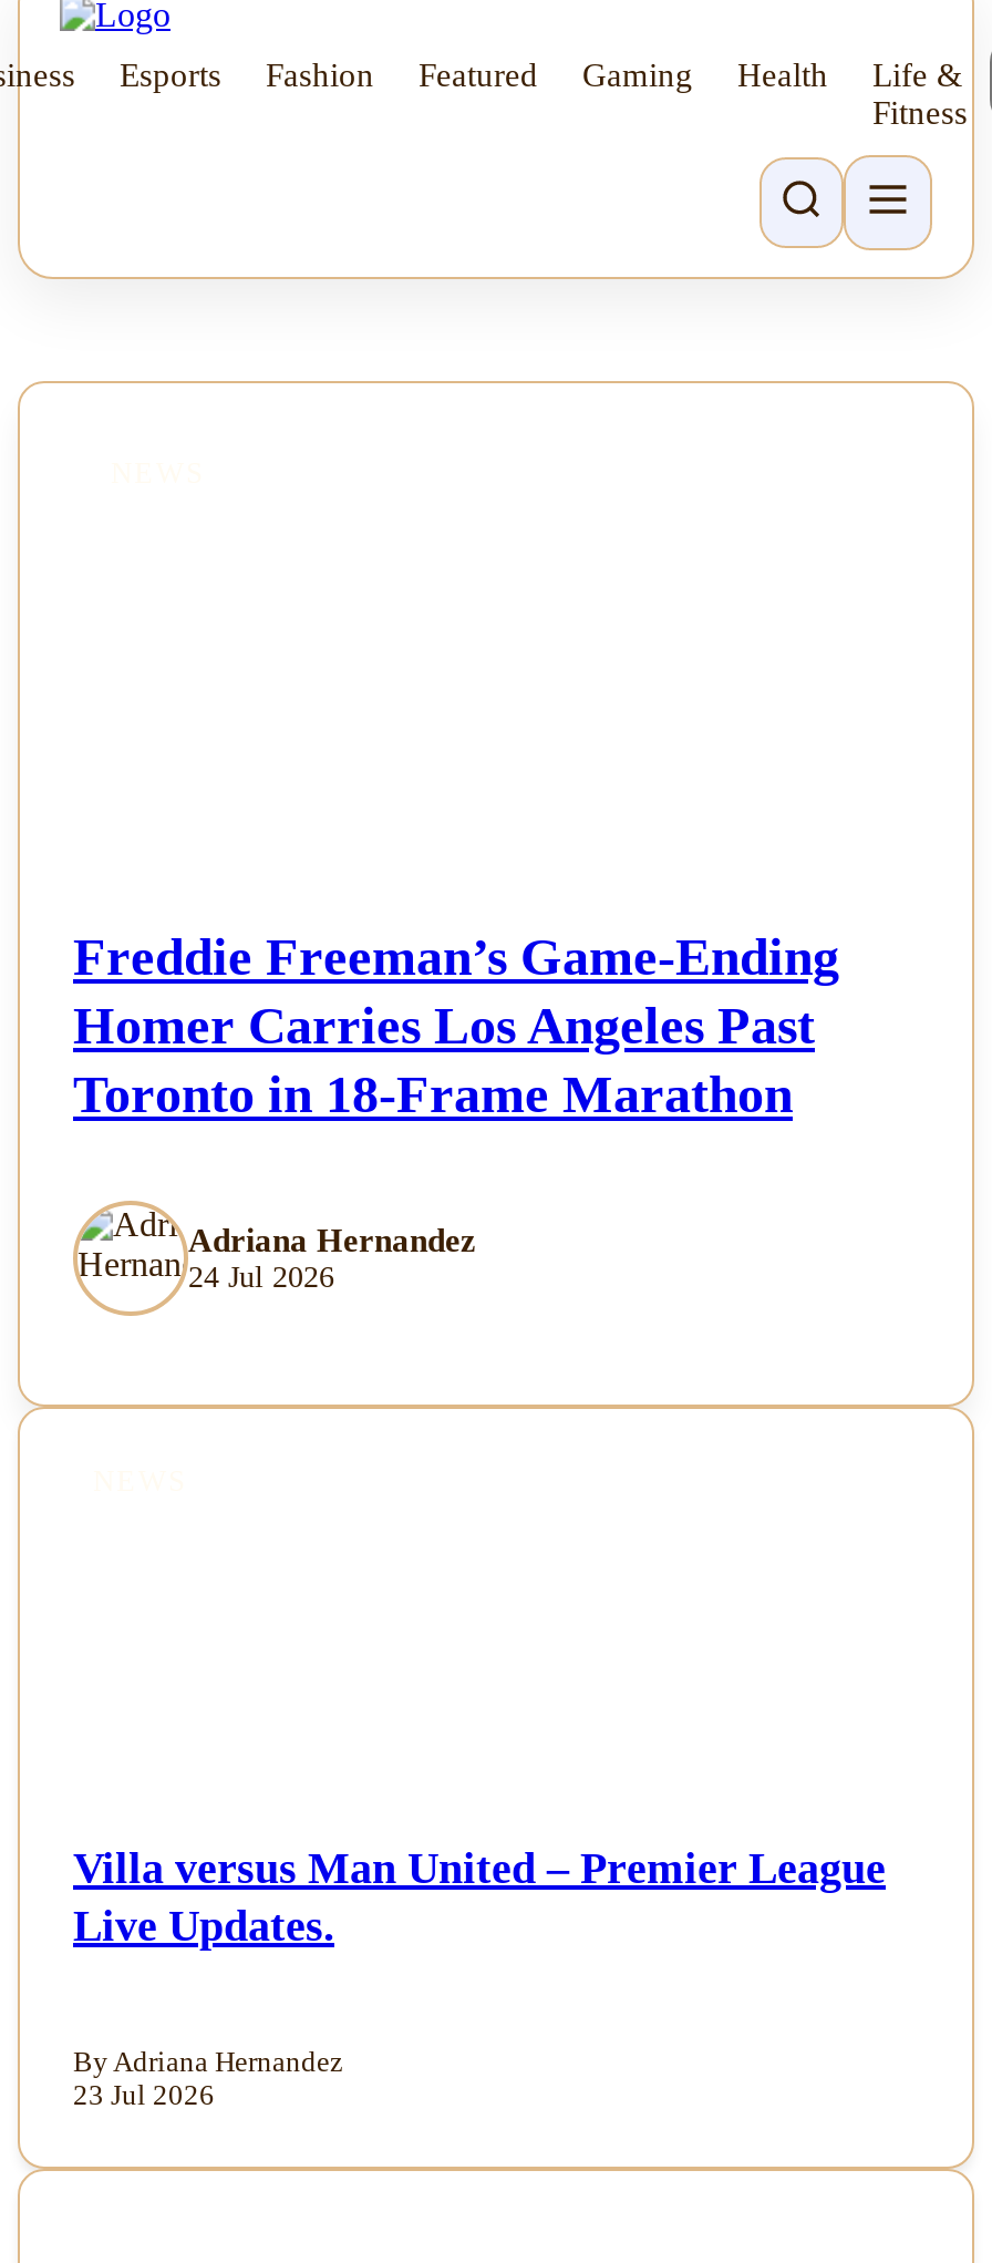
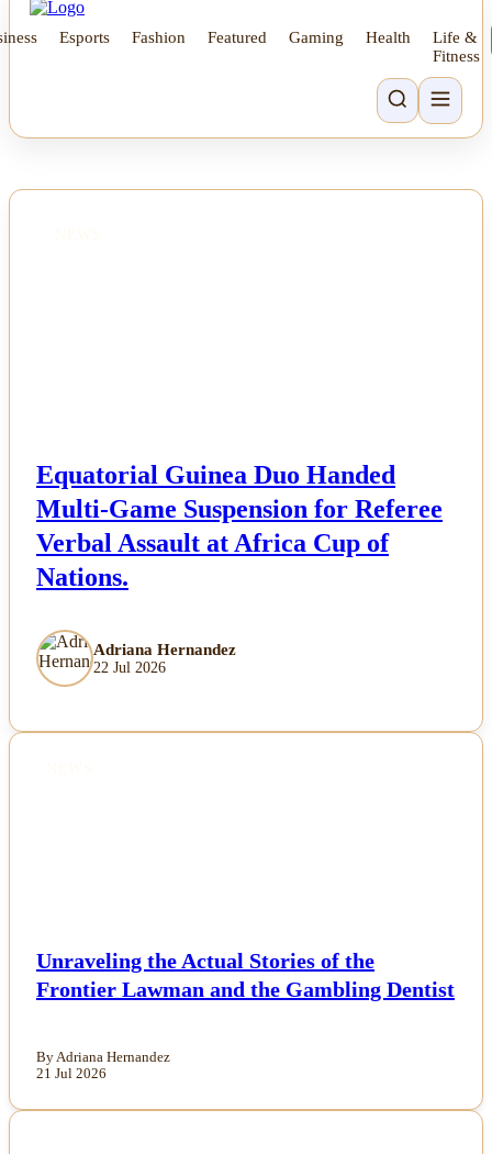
- Freddie Freeman’s Game-Ending
- Homer Carries Los Angeles Past
- Toronto in 18-Frame Marathon
+ Equatorial Guinea Duo Handed
+ Multi-Game Suspension for Referee
+ Verbal Assault at Africa Cup of
+ Nations.

- 24 Jul 2026
+ 22 Jul 2026

- Villa versus Man United – Premier League
- Live Updates.
+ Unraveling the Actual Stories of the
+ Frontier Lawman and the Gambling Dentist

- 23 Jul 2026
+ 21 Jul 2026
